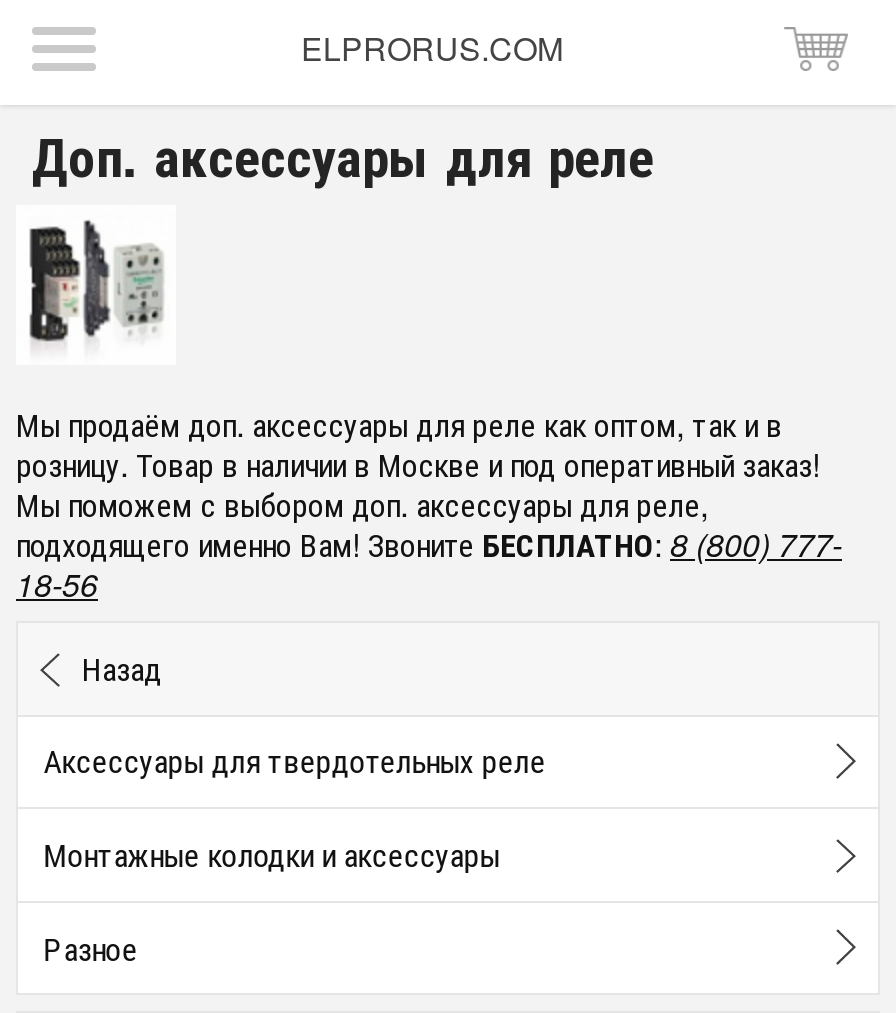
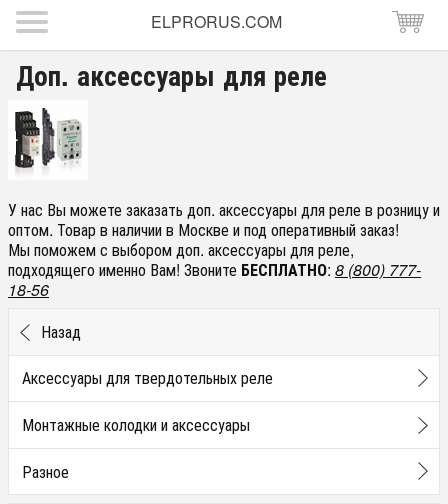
- Мы продаём доп. аксессуары для реле как оптом, так и в
- розницу. Товар в наличии в Москве и под оперативный заказ!
+ У нас Вы можете заказать доп. аксессуары для реле в розницу и
+ оптом. Товар в наличии в Москве и под оперативный заказ!
